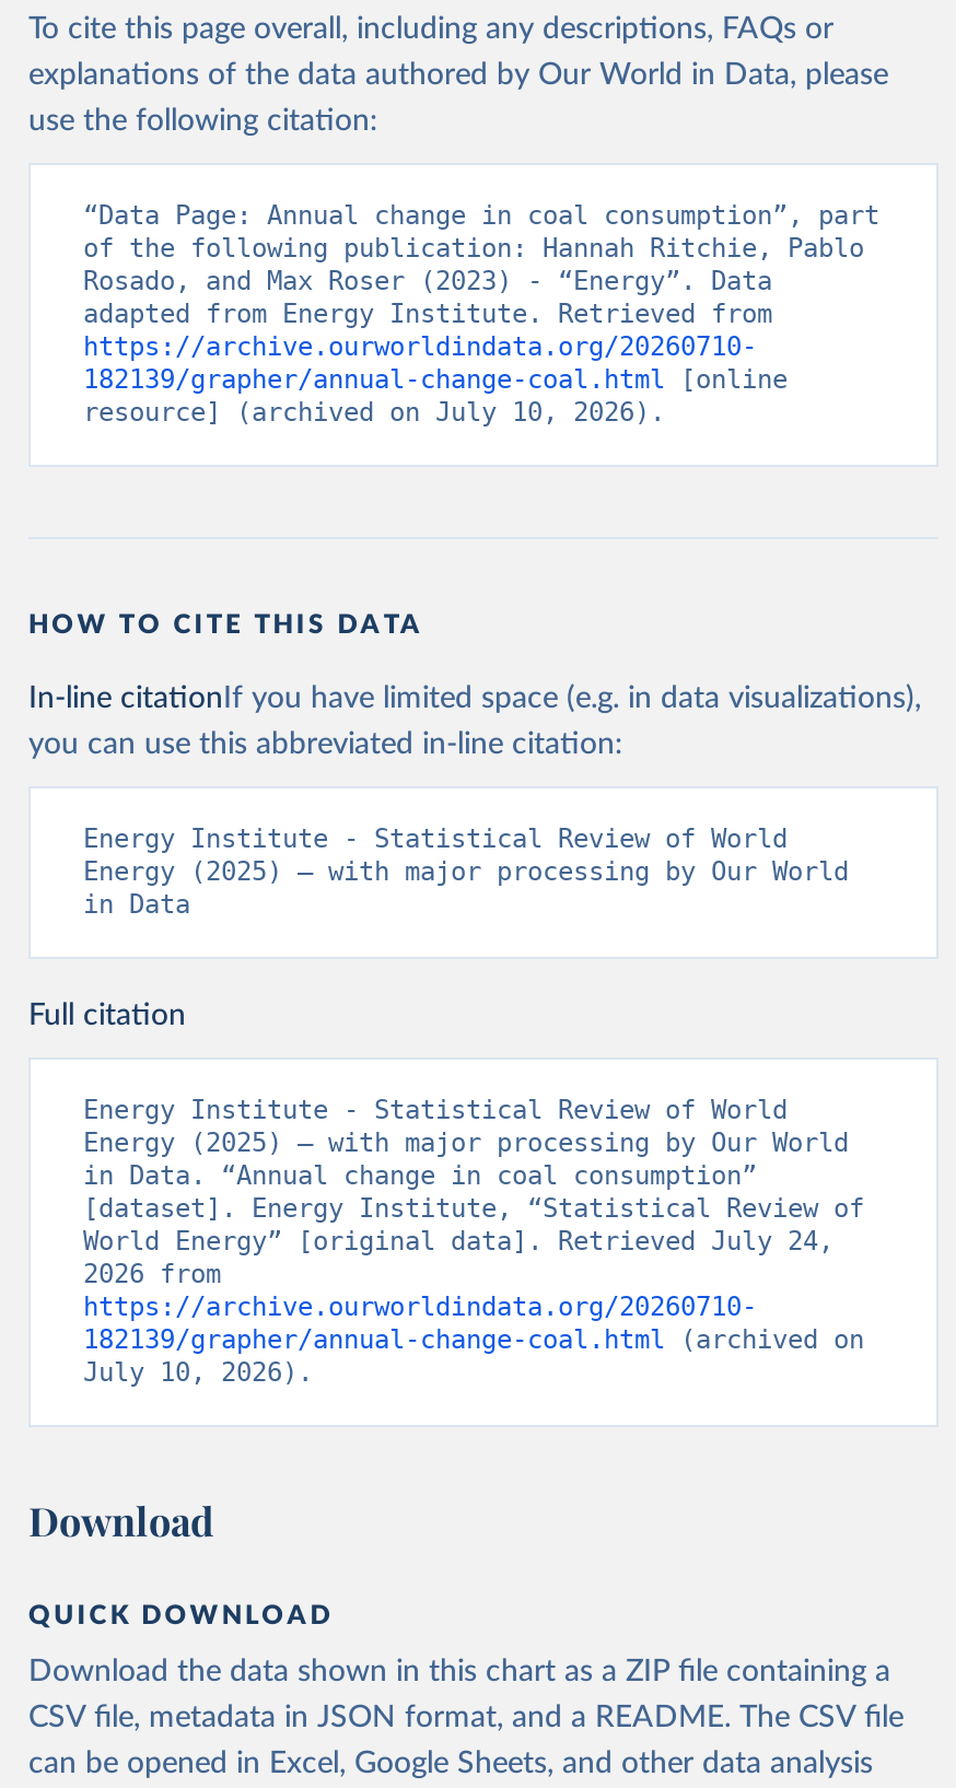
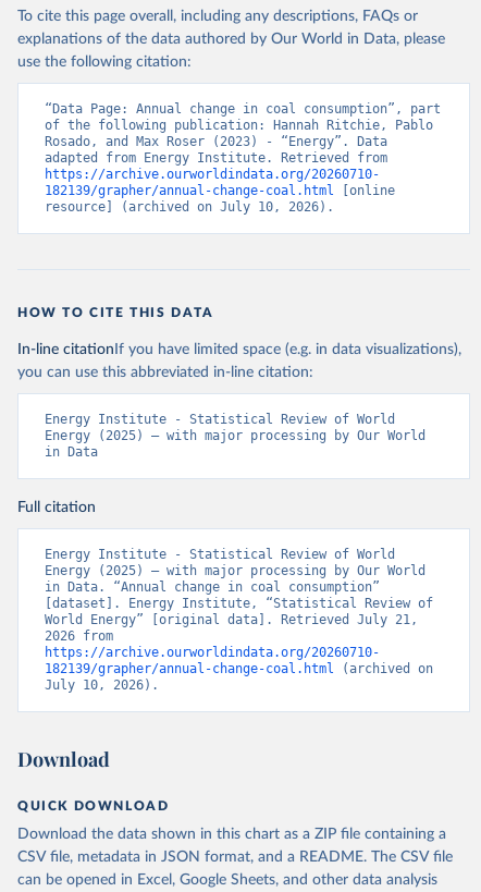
- World Energy” [original data]. Retrieved July 24,
+ World Energy” [original data]. Retrieved July 21,
